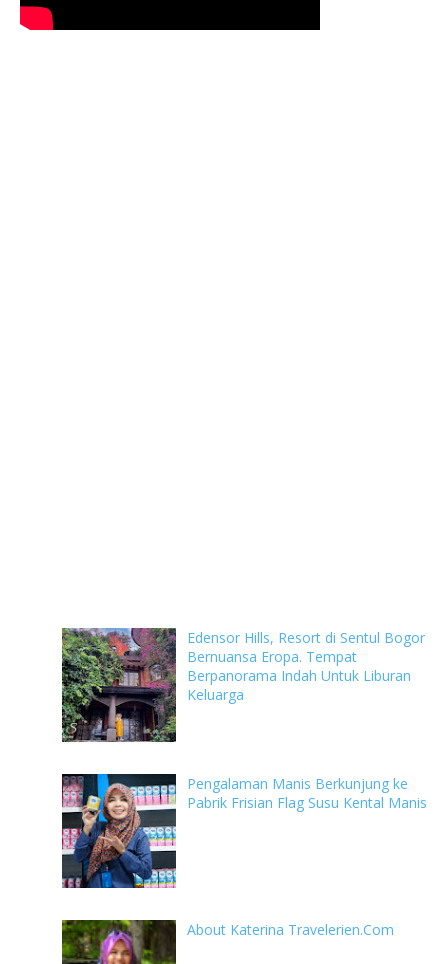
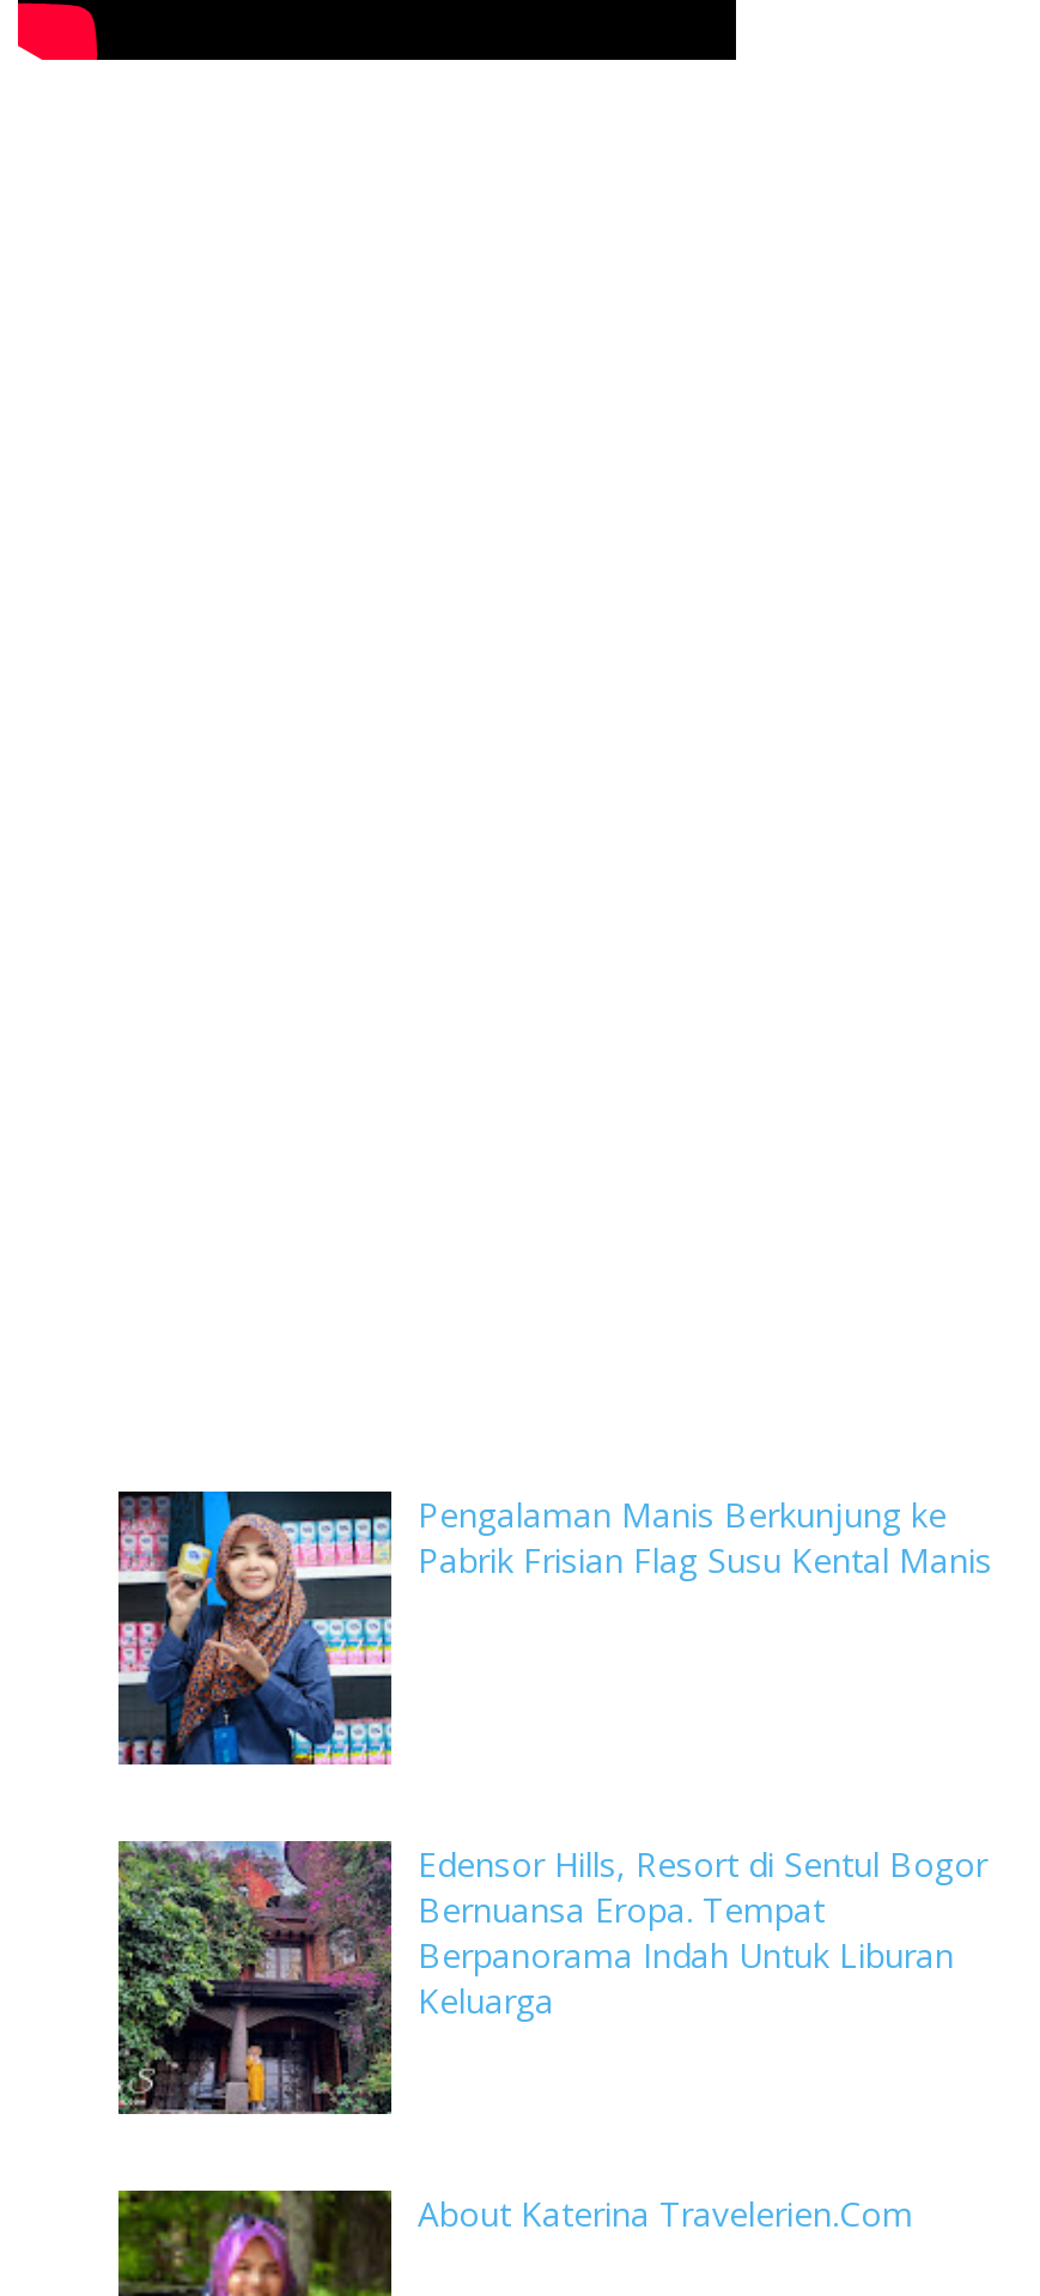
moved down: [image] | Edensor Hills, Resort di Sentul Bogor | Bernuansa Eropa. Tempat | Berpanorama Indah Untuk Liburan | Keluarga

moved up: [image] | Pengalaman Manis Berkunjung ke | Pabrik Frisian Flag Susu Kental Manis
